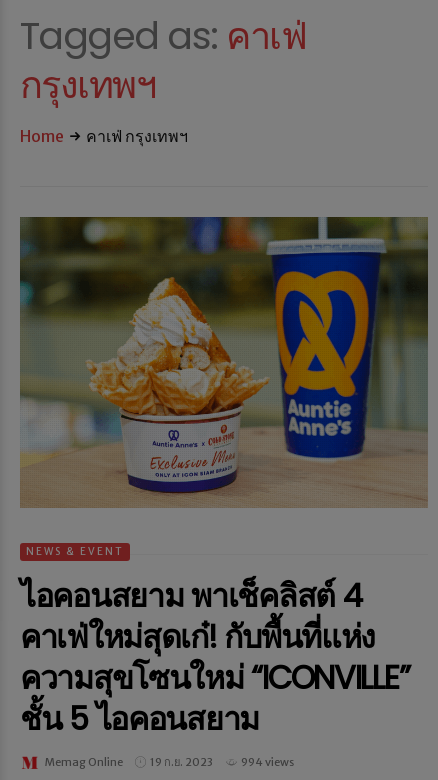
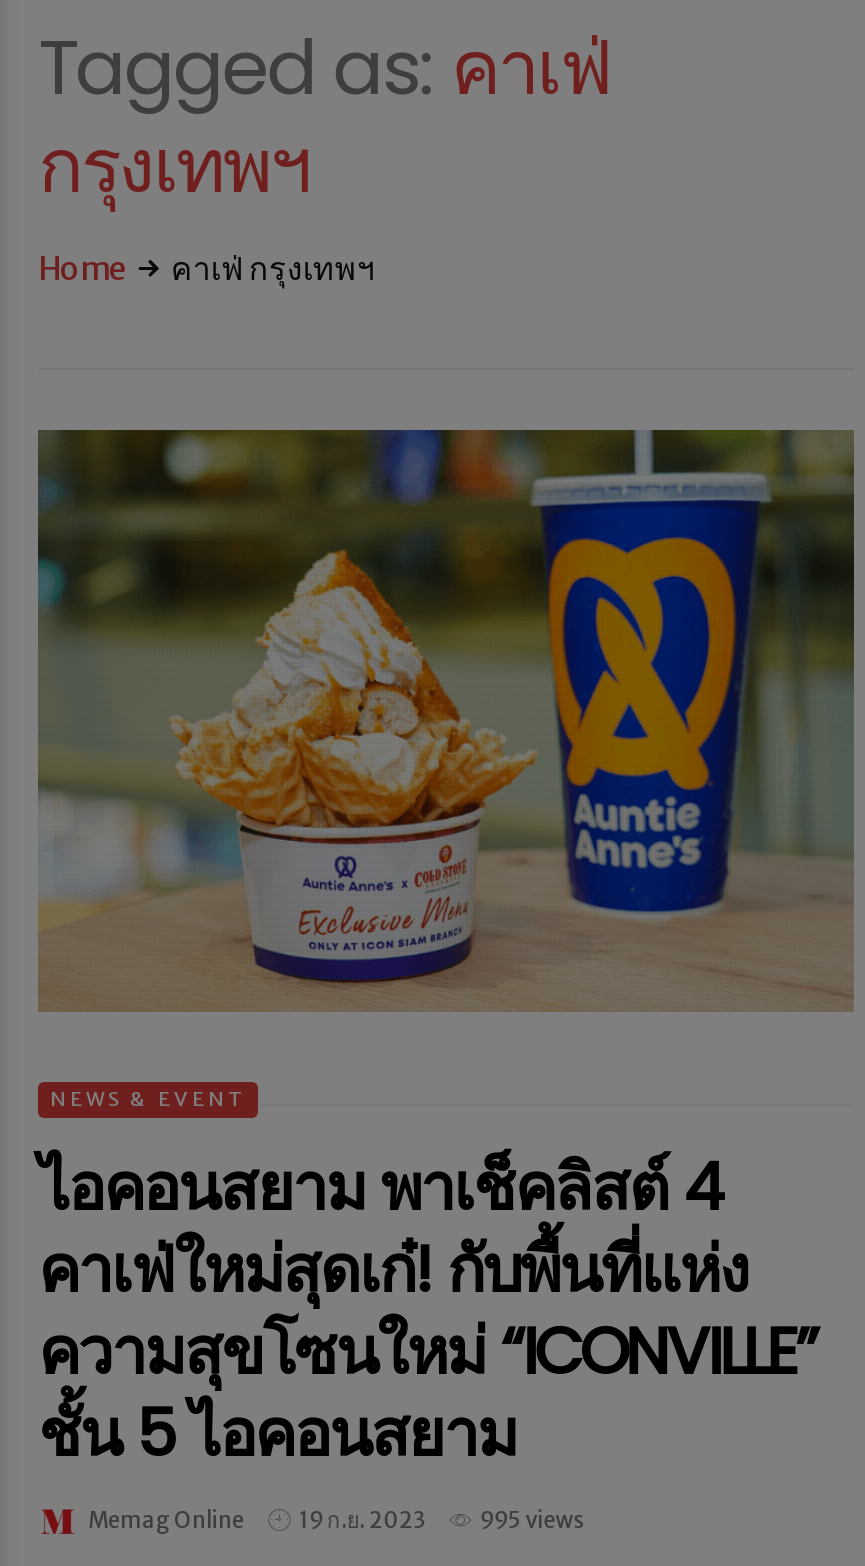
- Memag Online 19 ก.ย. 2023 994 views
+ Memag Online 19 ก.ย. 2023 995 views
